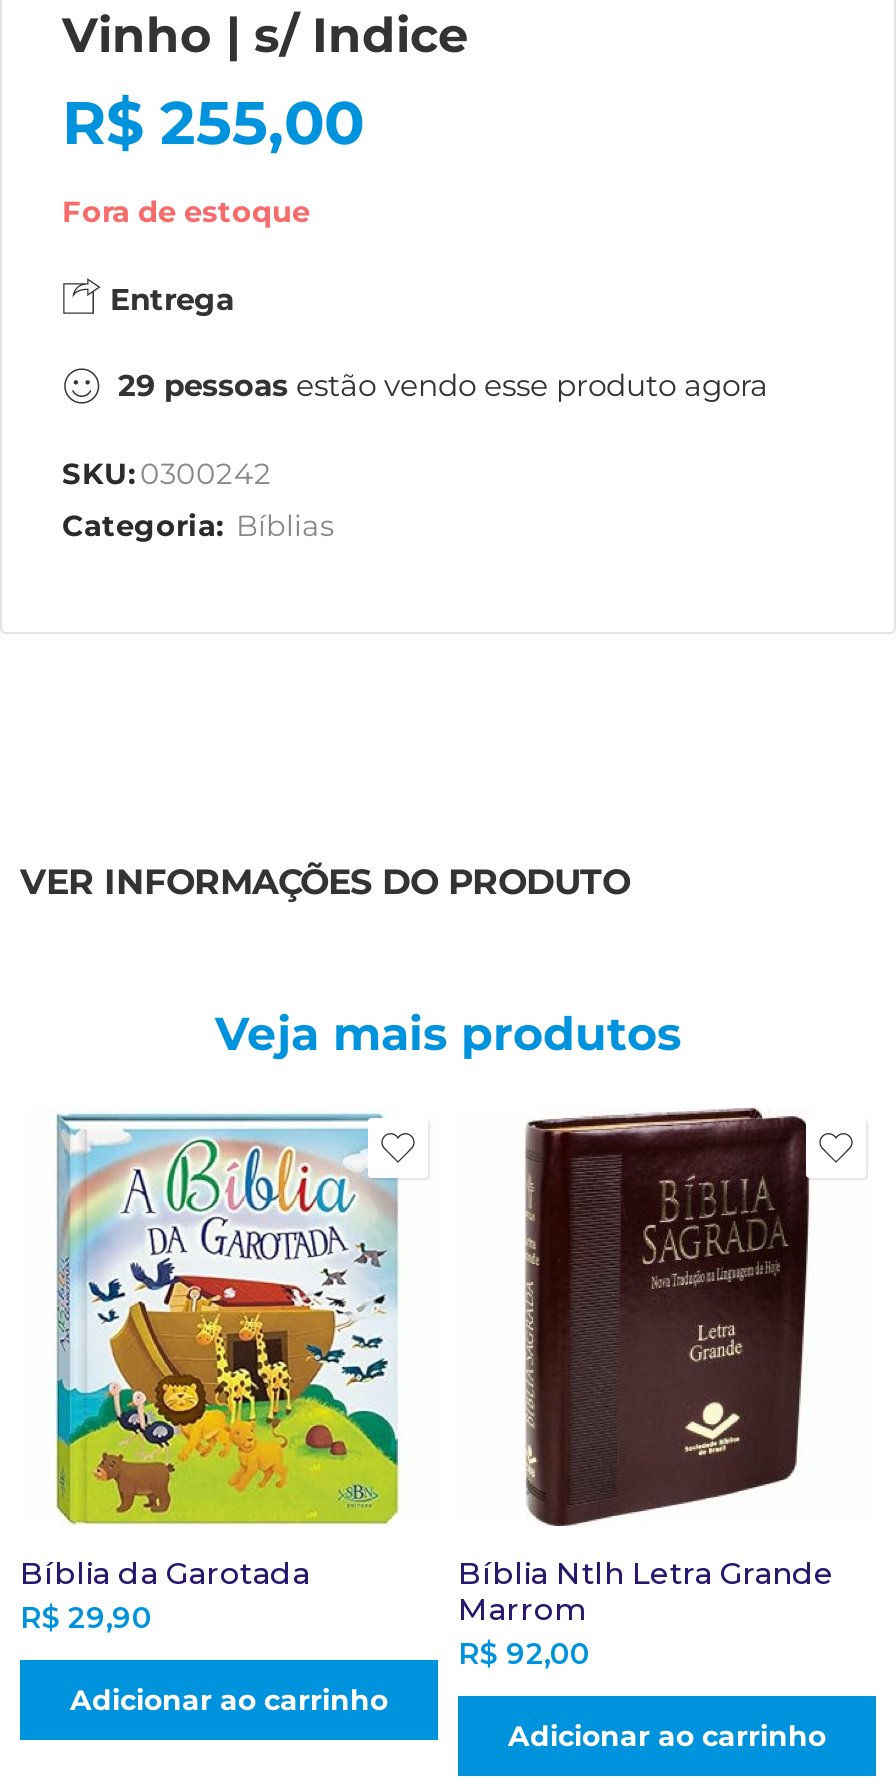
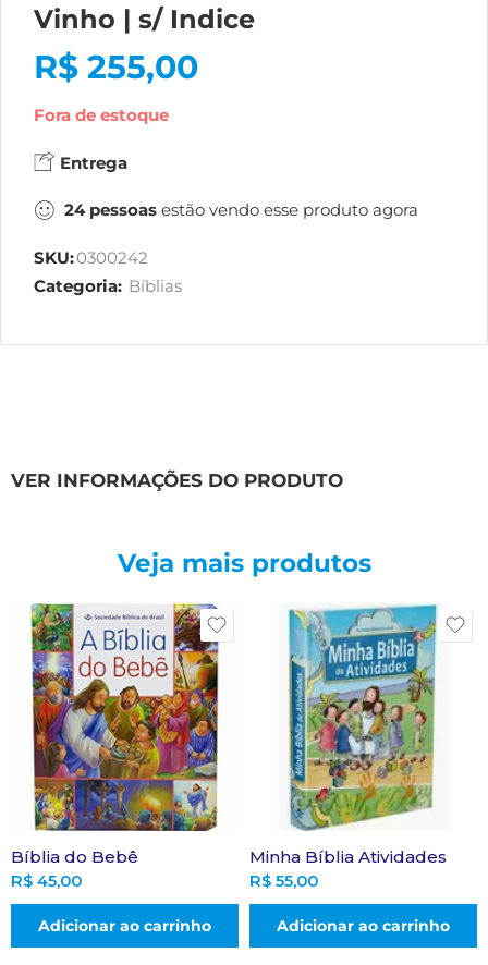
- 29 pessoas estão vendo esse produto agora
+ 24 pessoas estão vendo esse produto agora

- [image]
- Bíblia da Garotada
- R$29,90
+ [image]
+ Bíblia do Bebê
+ R$45,00

- [image]
- Bíblia Ntlh Letra Grande
- Marrom
- R$92,00
+ [image]
+ Minha Bíblia Atividades
+ R$55,00
